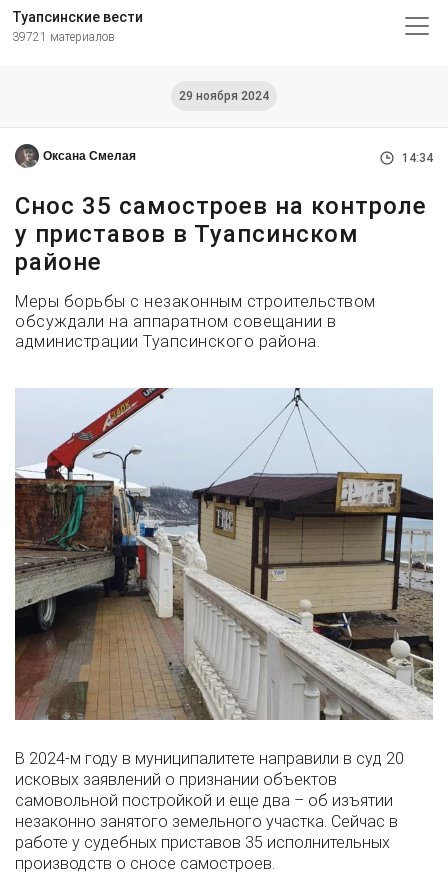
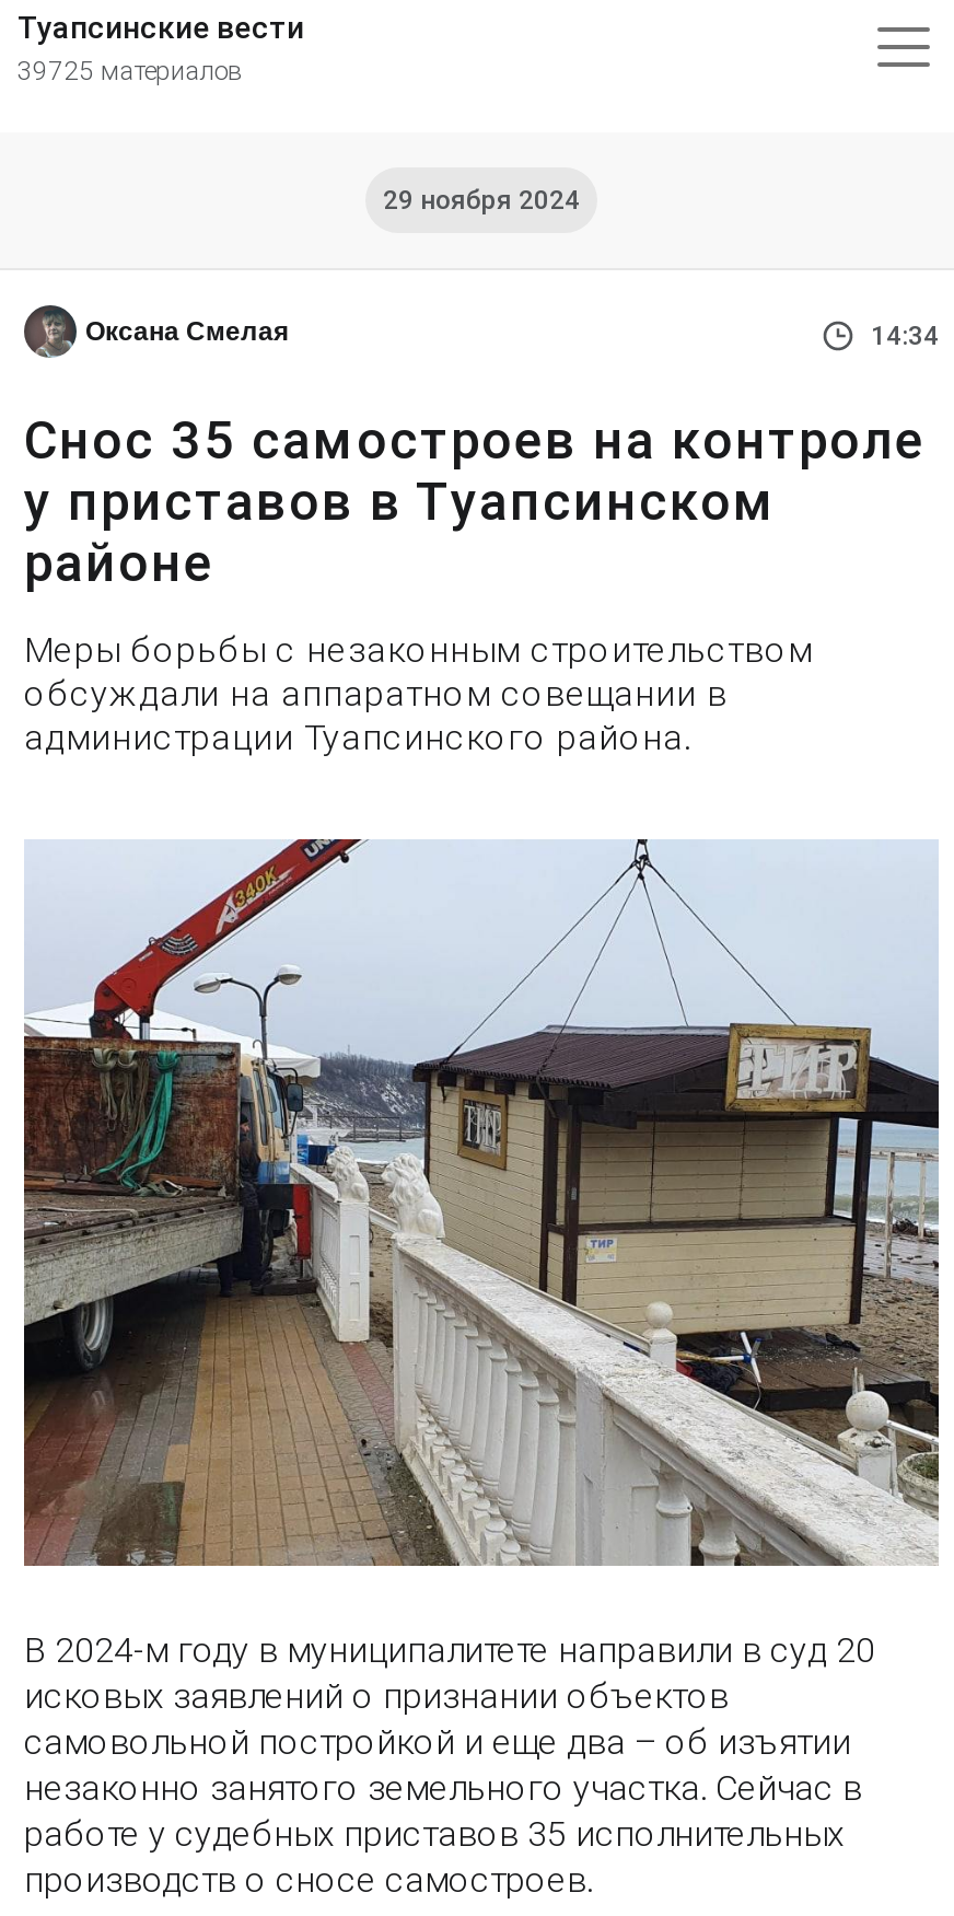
- 39721 материалов
+ 39725 материалов
